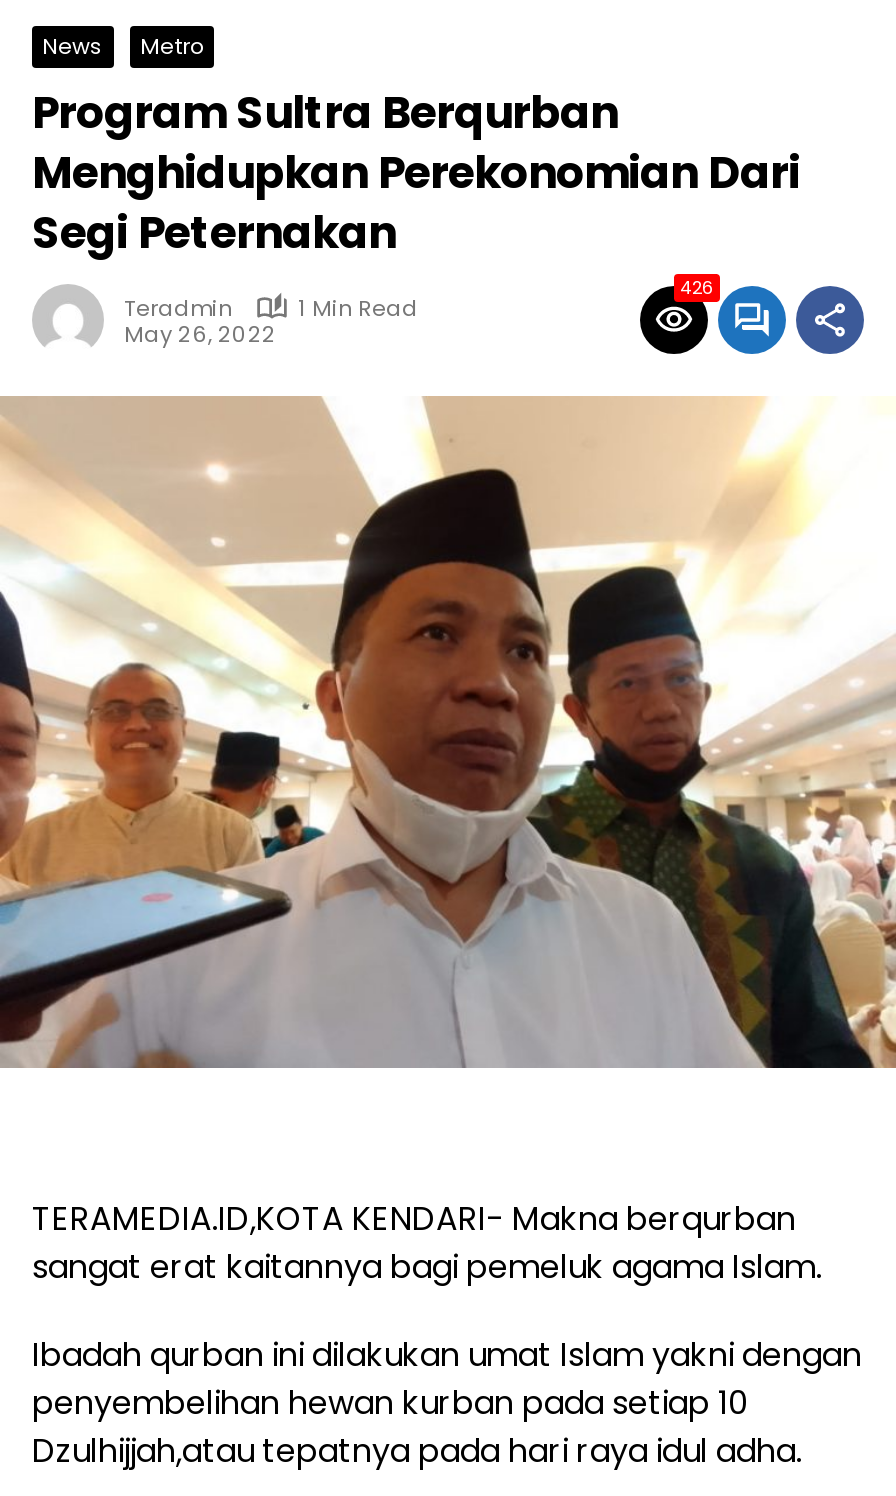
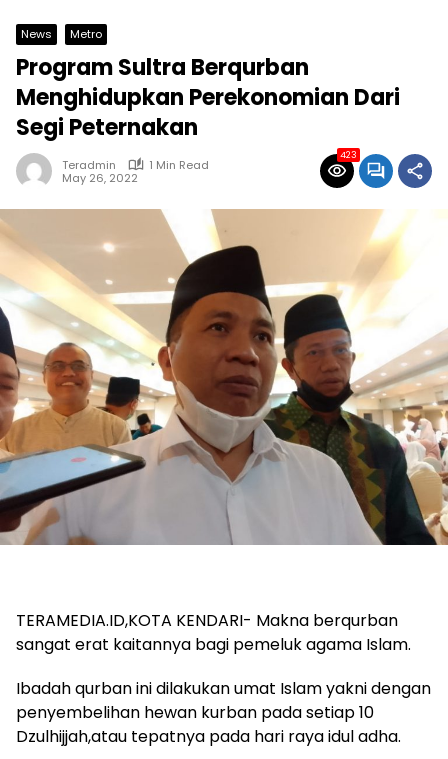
- 426
+ 423
